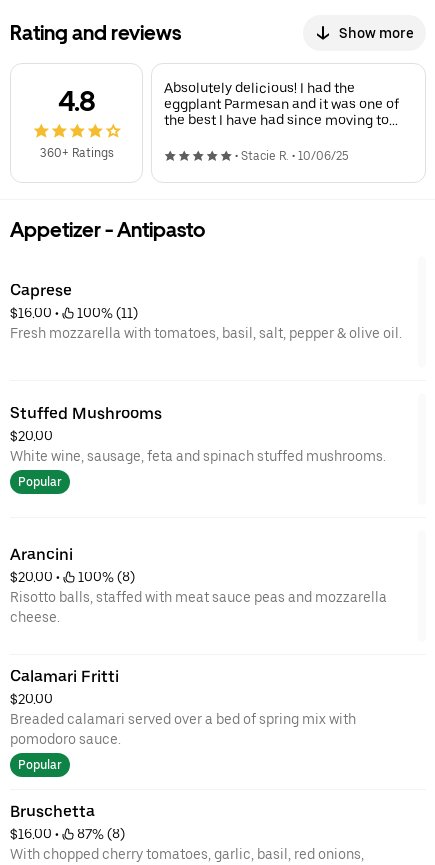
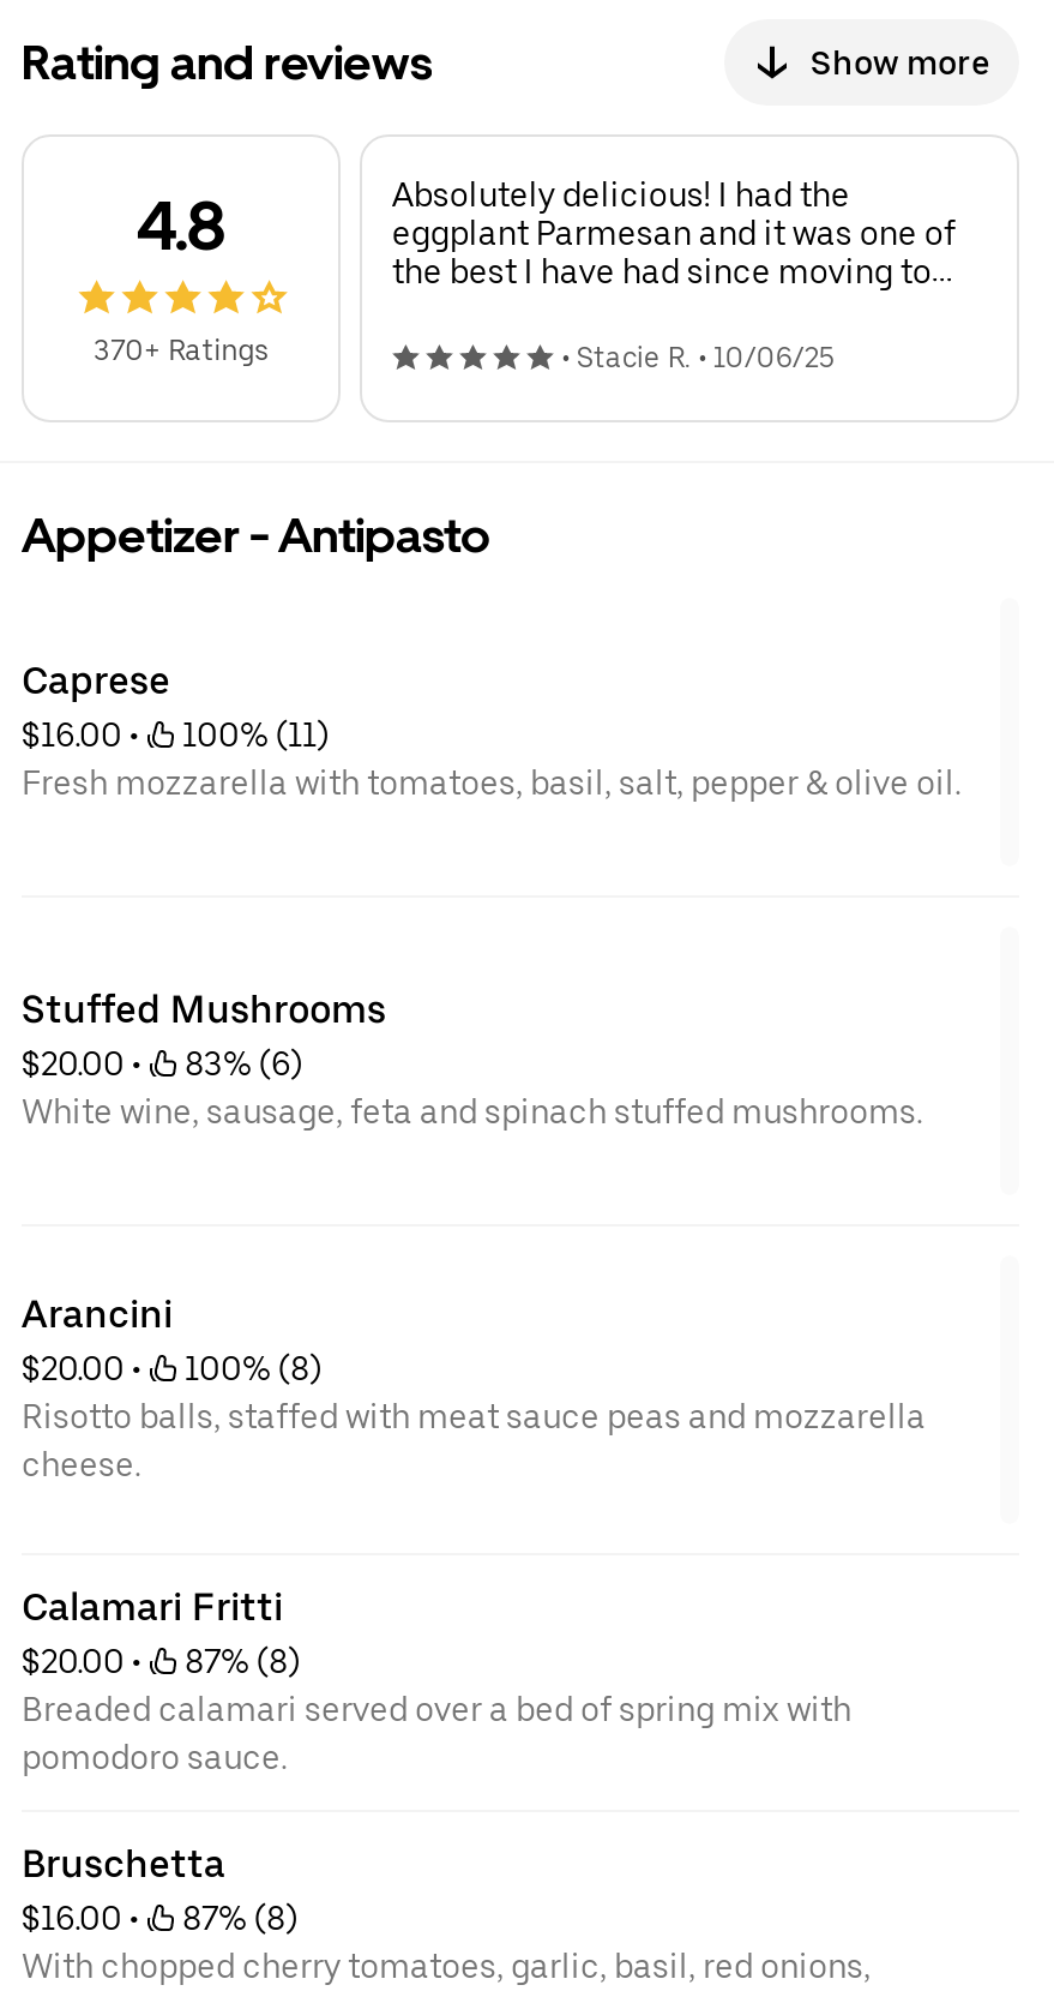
- 360+ Ratings
+ 370+ Ratings

- $20.00
+ $20.00 •
+ 83% (6)

- Popular

- $20.00
+ $20.00 •
+ 87% (8)

- Popular
